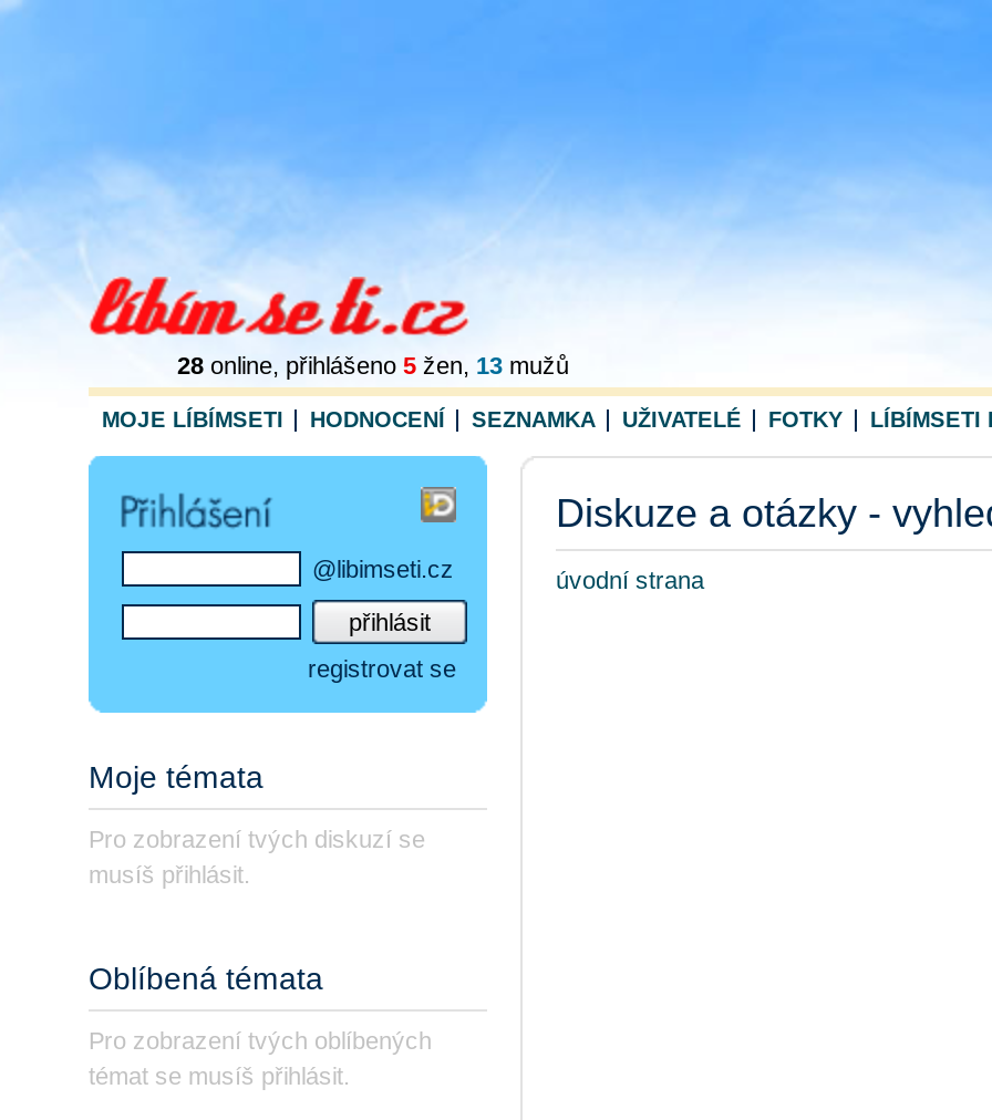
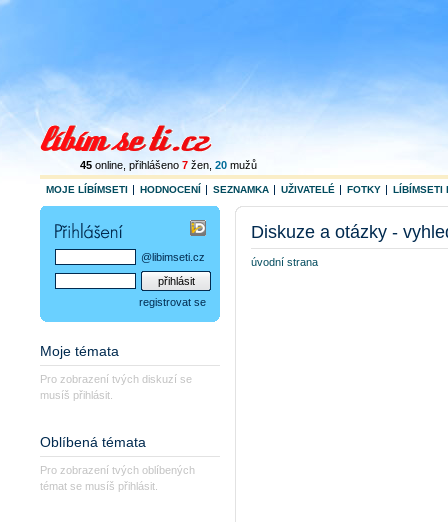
- 28 online, přihlášeno 5 žen, 13 mužů
+ 45 online, přihlášeno 7 žen, 20 mužů
